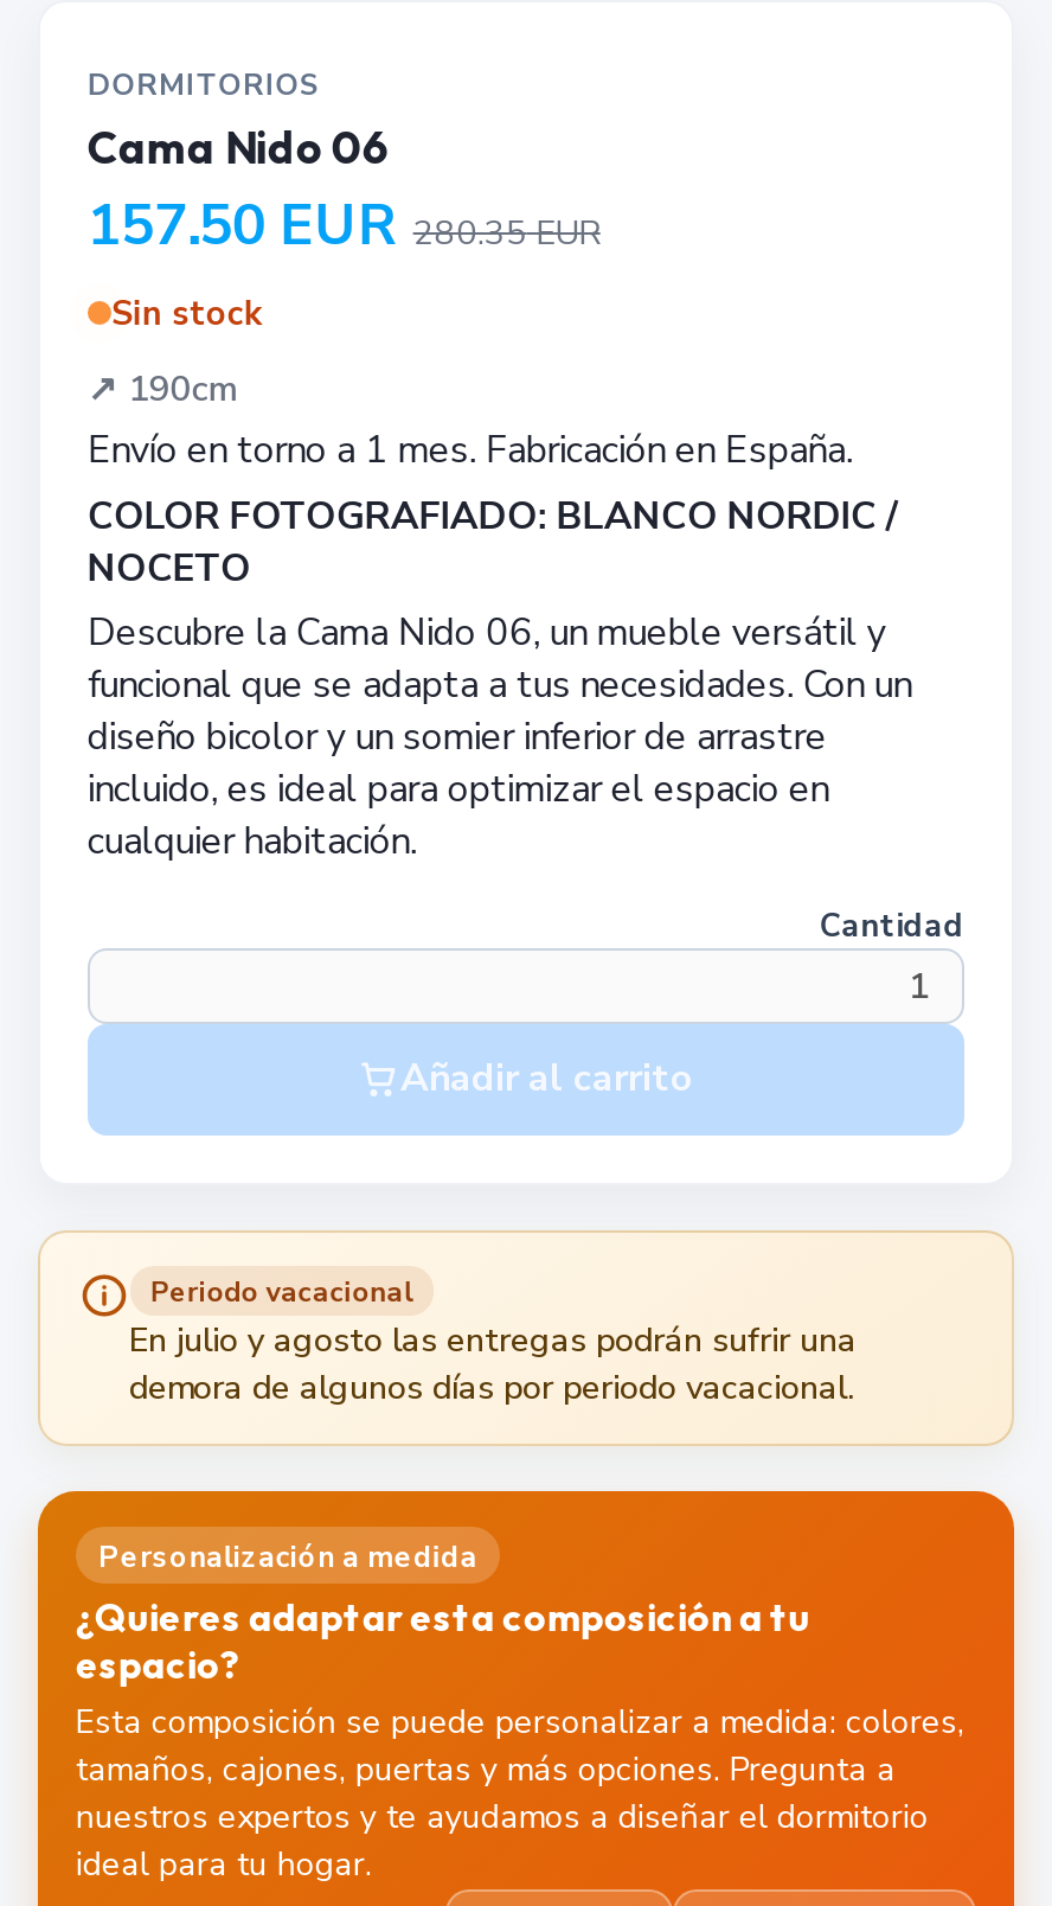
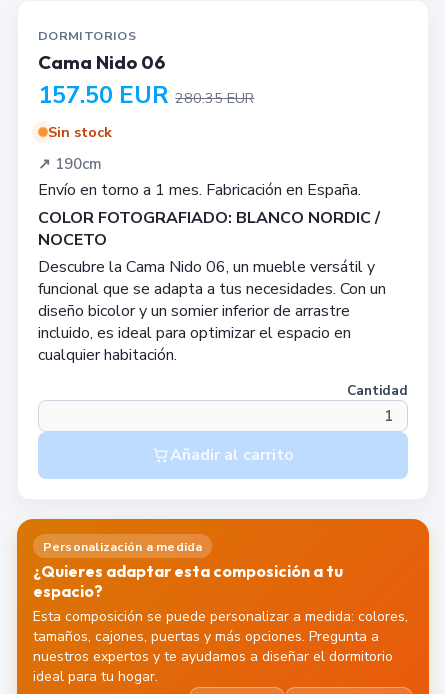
- [image]
- Periodo vacacional
- En julio y agosto las entregas podrán sufrir una
- demora de algunos días por periodo vacacional.
